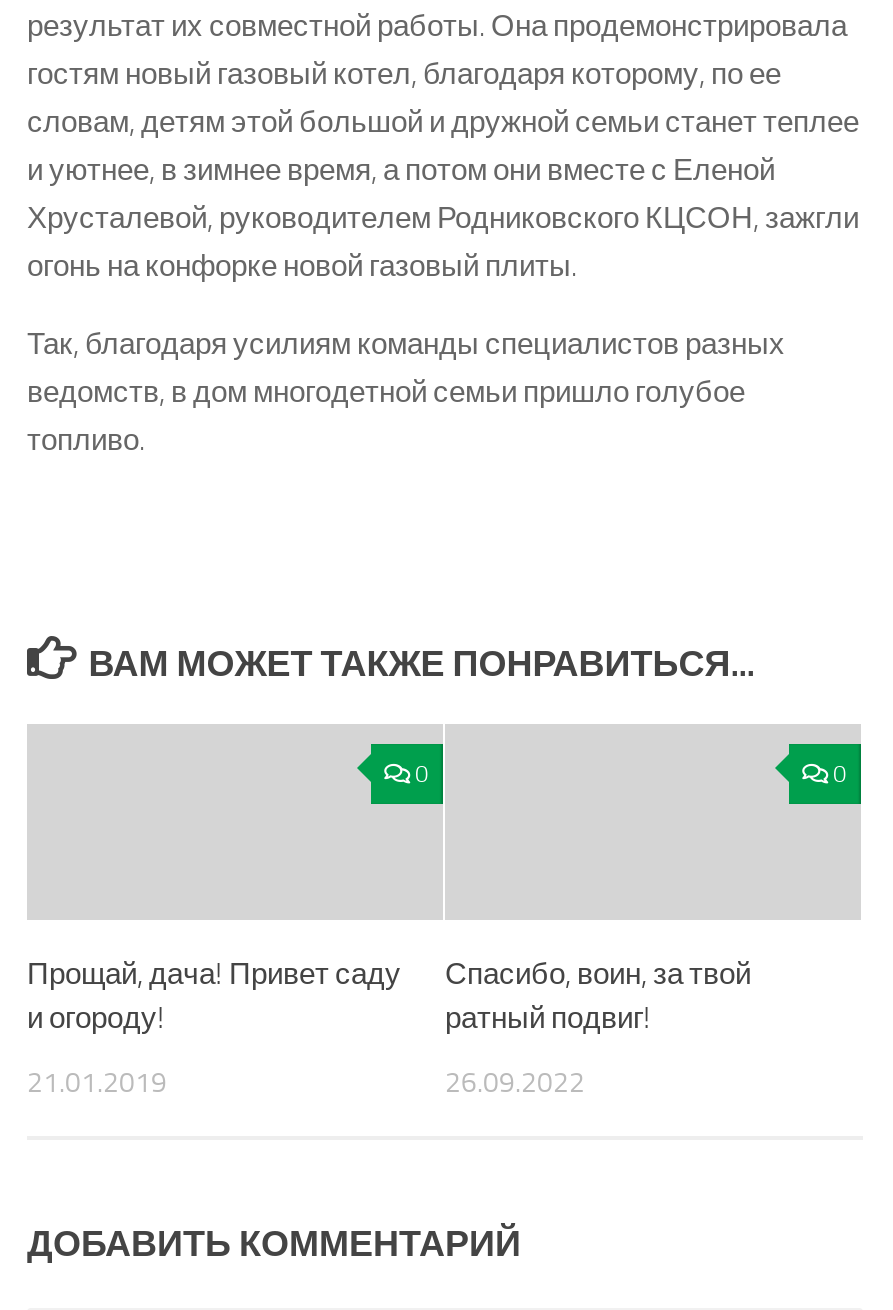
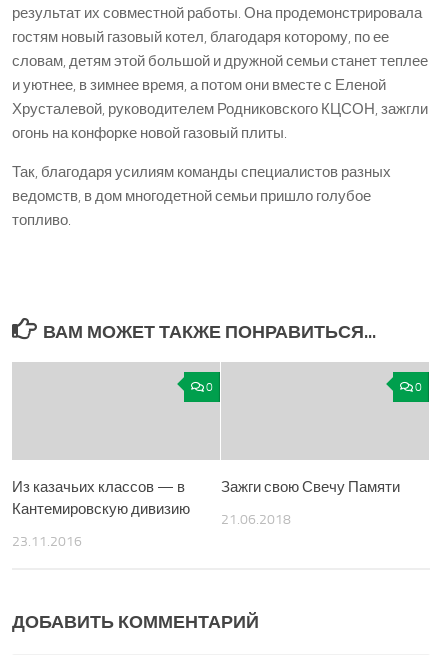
- Прощай, дача! Привет саду
- и огороду!
+ Из казачьих классов — в
+ Кантемировскую дивизию

- Спасибо, воин, за твой
- ратный подвиг!
+ Зажги свою Свечу Памяти

- 21.01.2019
+ 23.11.2016

- 26.09.2022
+ 21.06.2018
